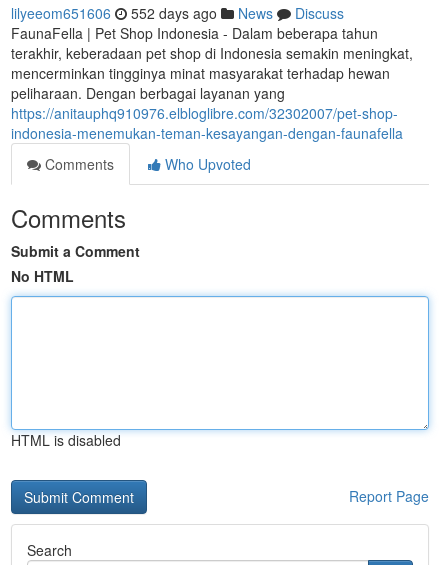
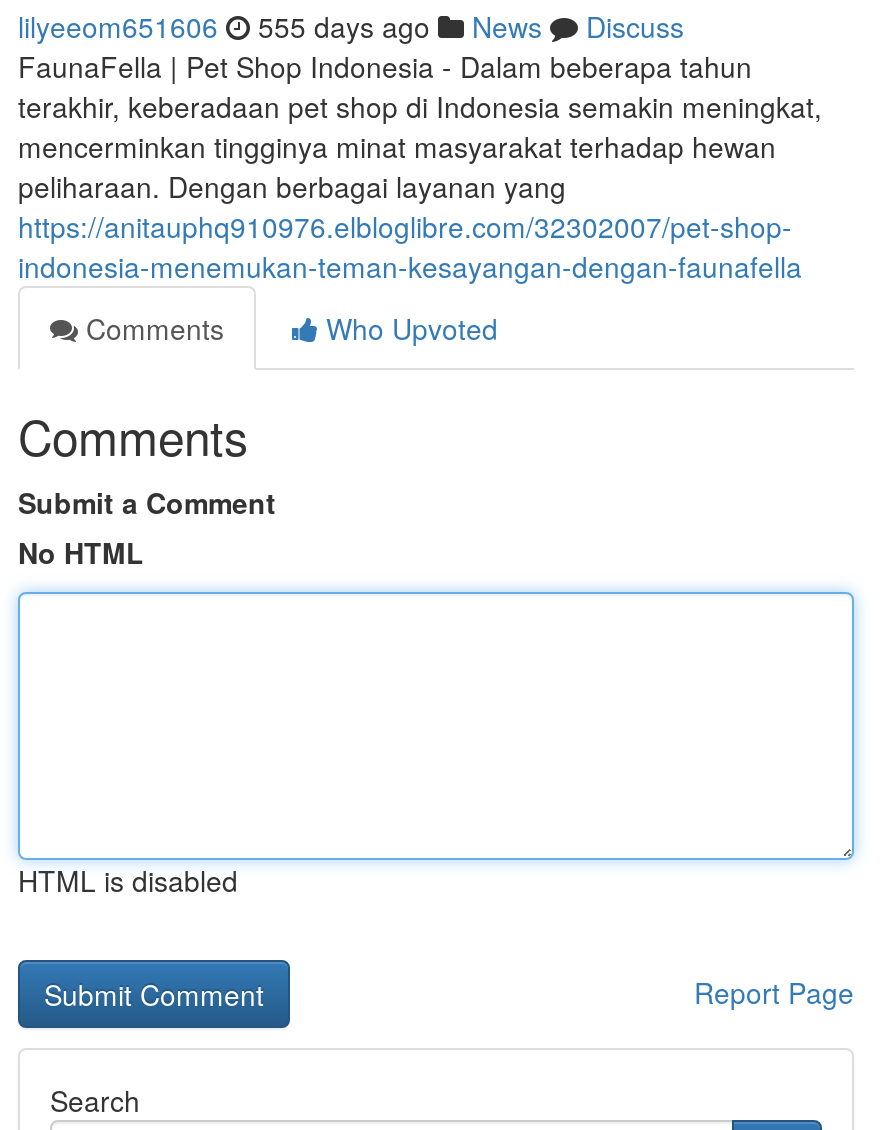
- lilyeeom651606 552 days ago News Discuss
+ lilyeeom651606 555 days ago News Discuss
